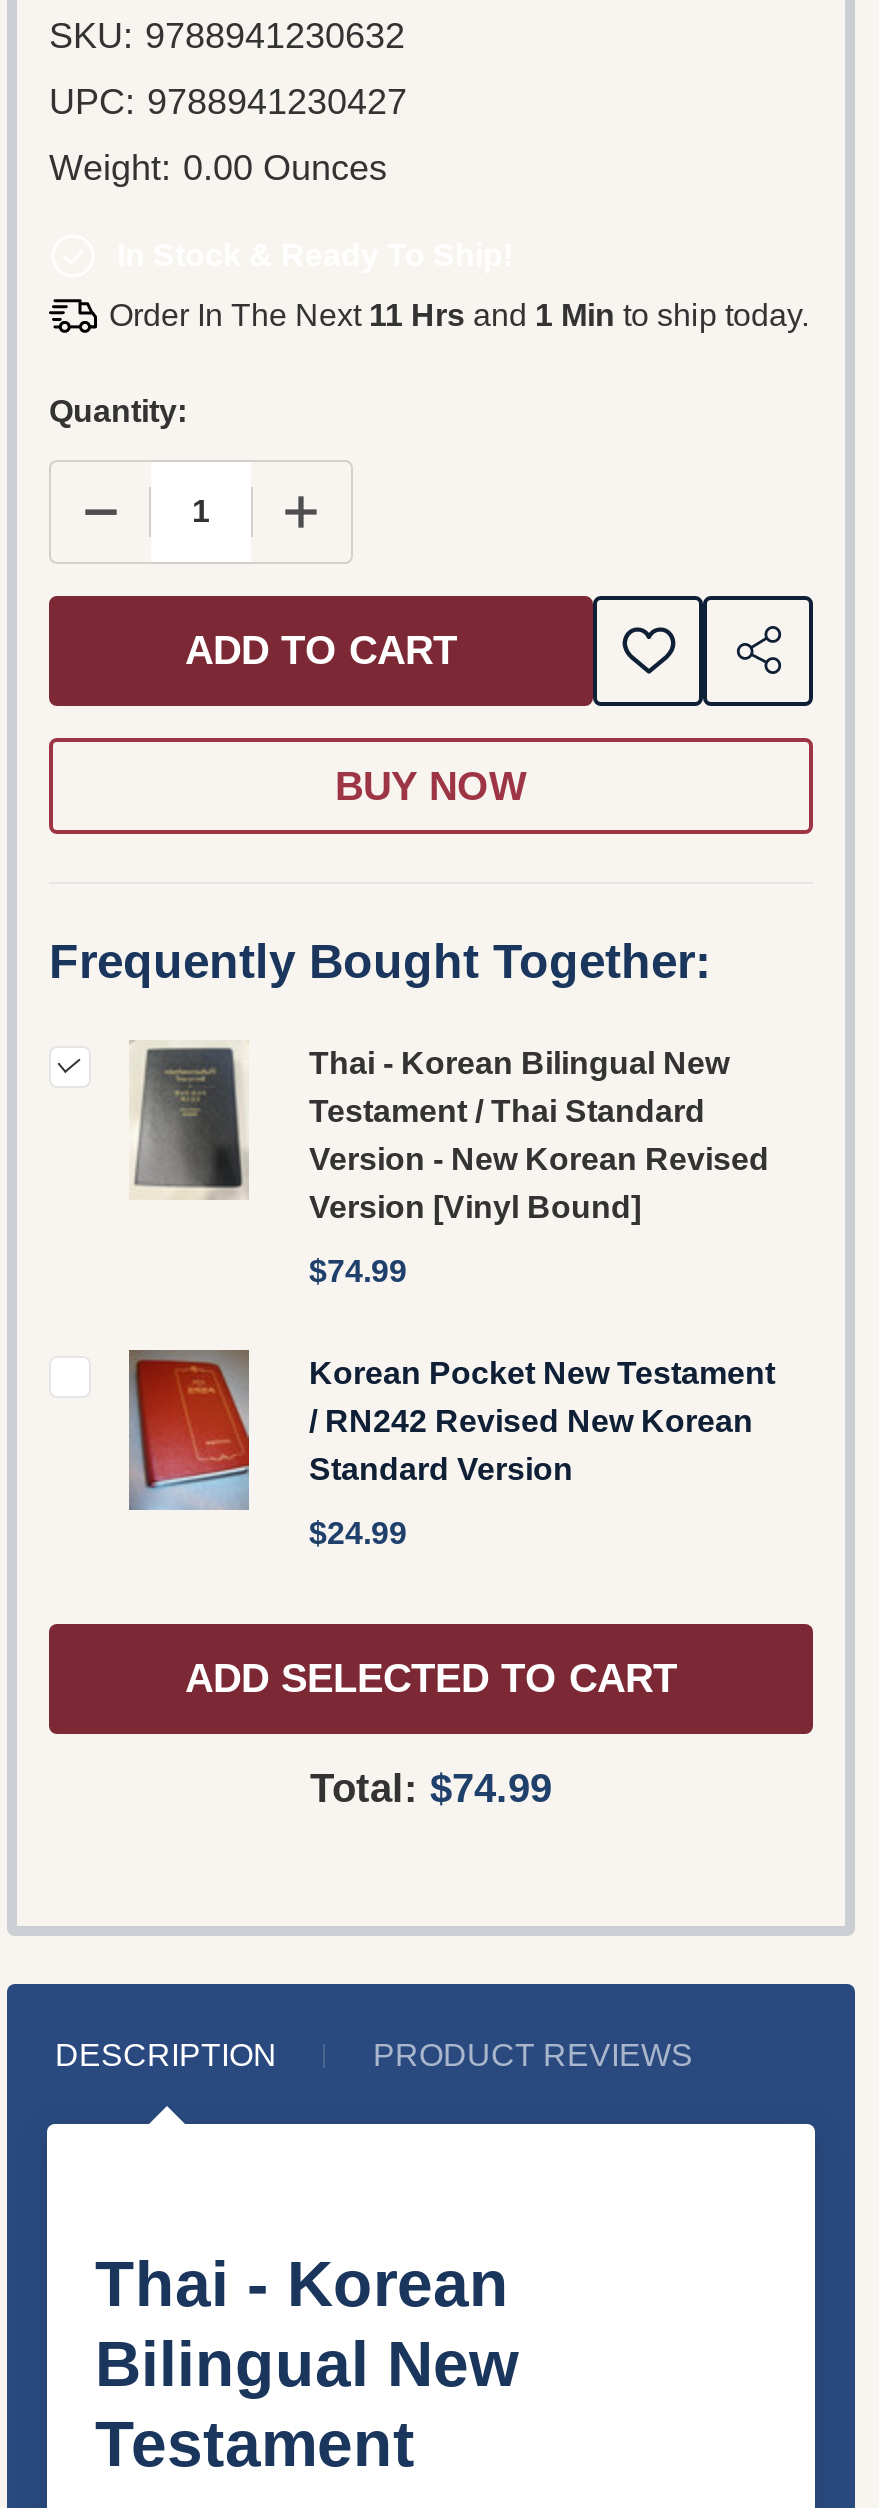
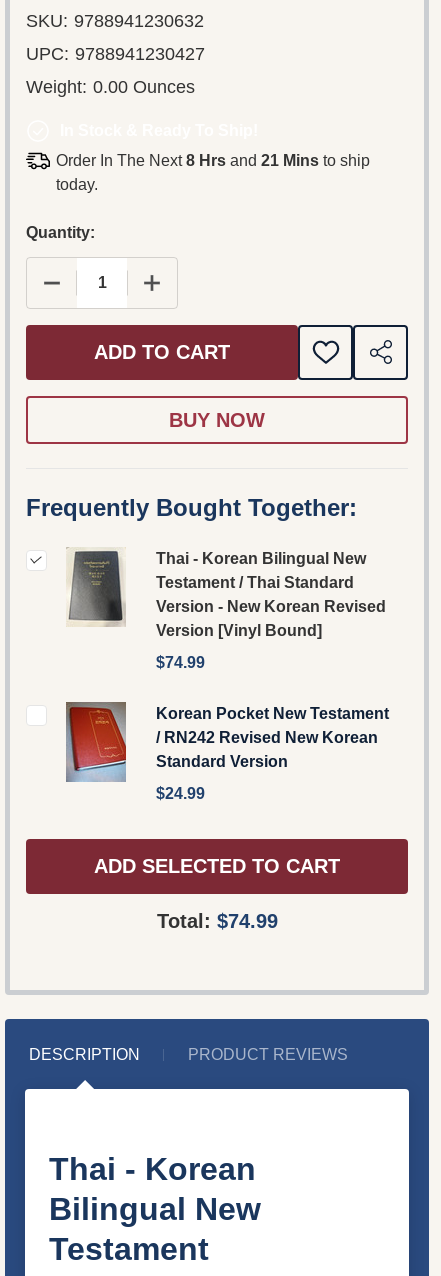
- Order In The Next 11 Hrs and 1 Min to ship today.
+ Order In The Next 8 Hrs and 21 Mins to ship
+ today.
